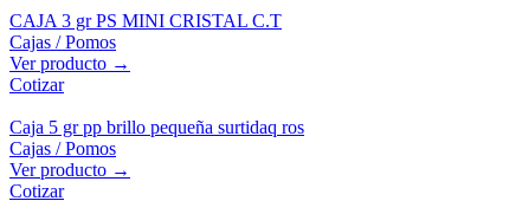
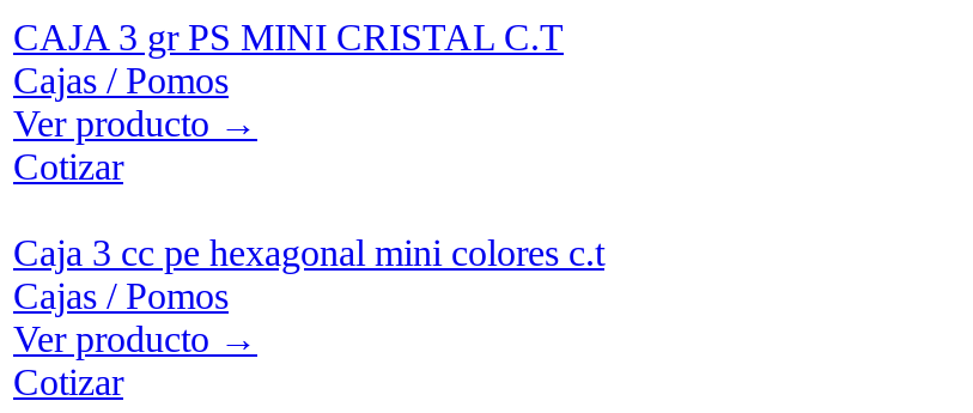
- Caja 5 gr pp brillo pequeña surtidaq ros
+ Caja 3 cc pe hexagonal mini colores c.t
